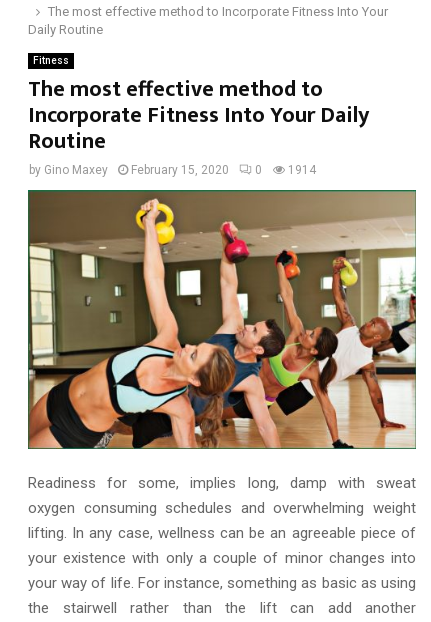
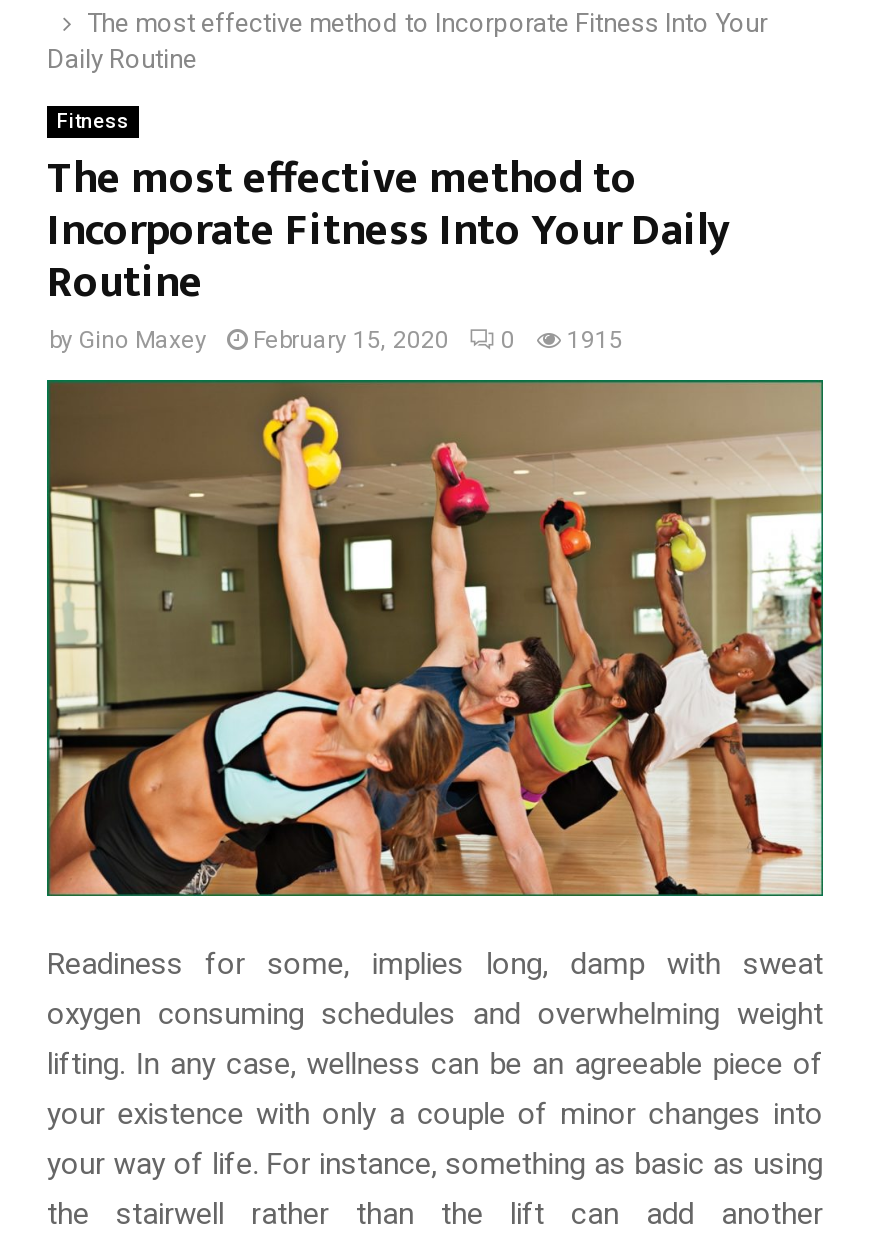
- by Gino Maxey February 15, 2020 0 1914
+ by Gino Maxey February 15, 2020 0 1915
